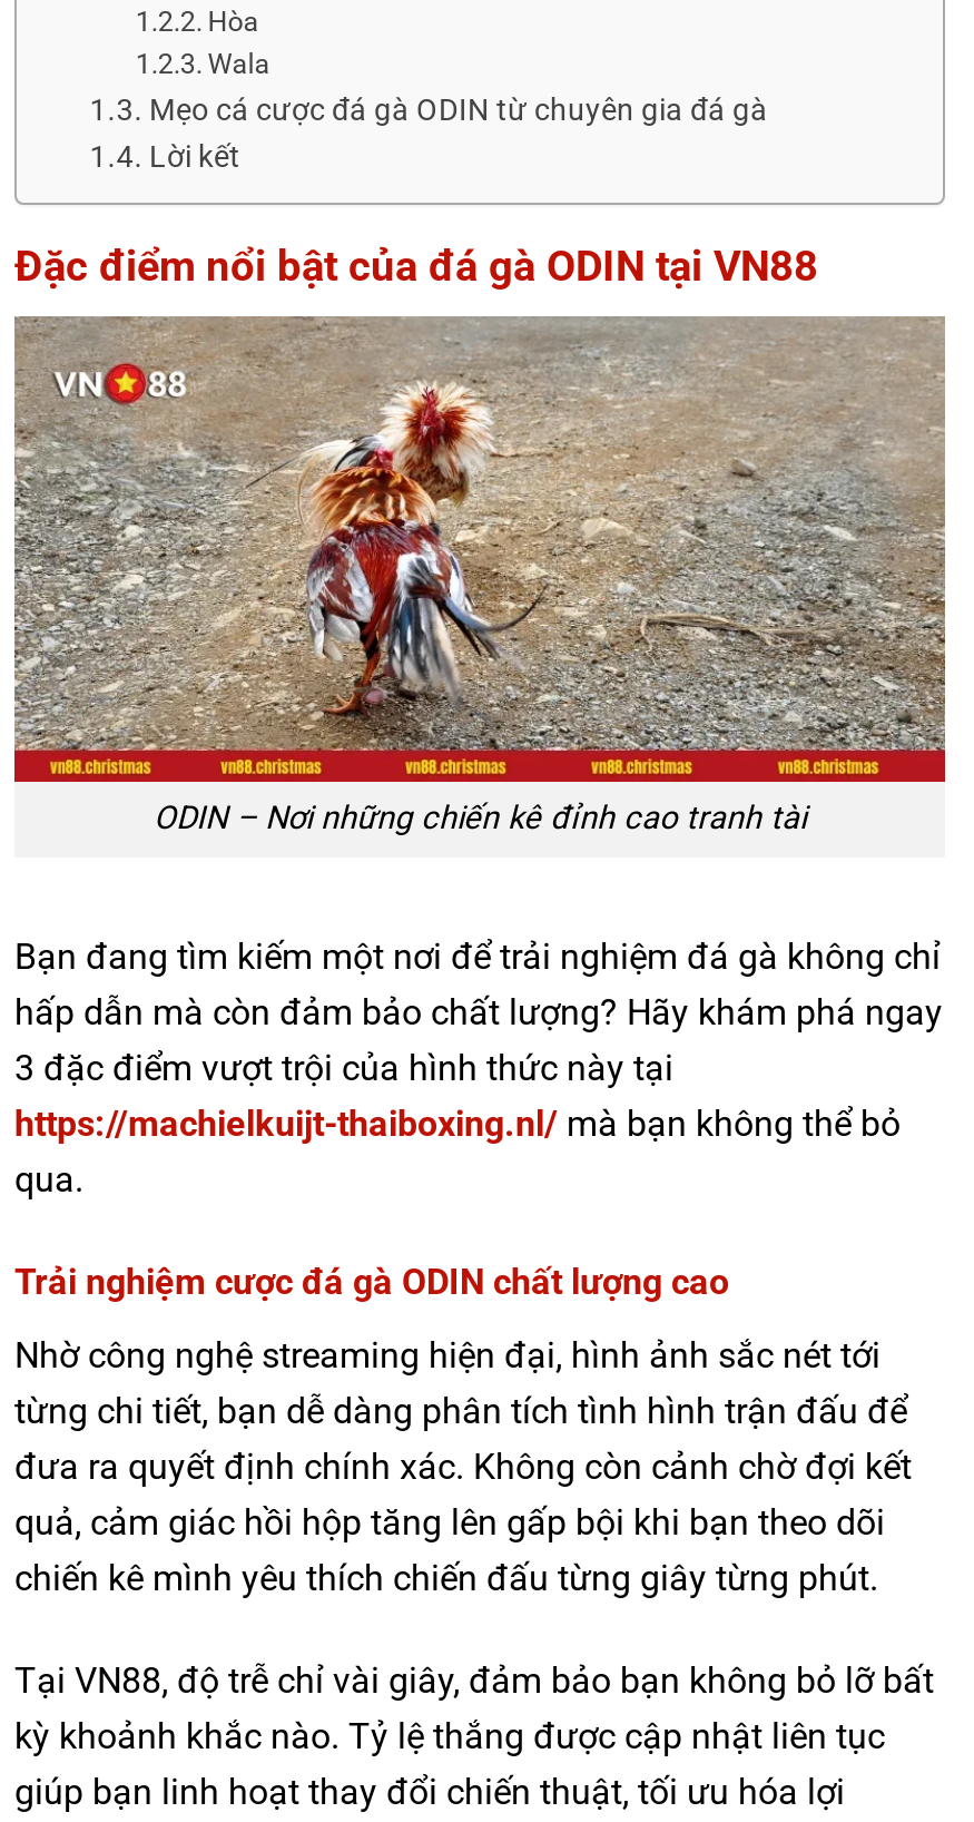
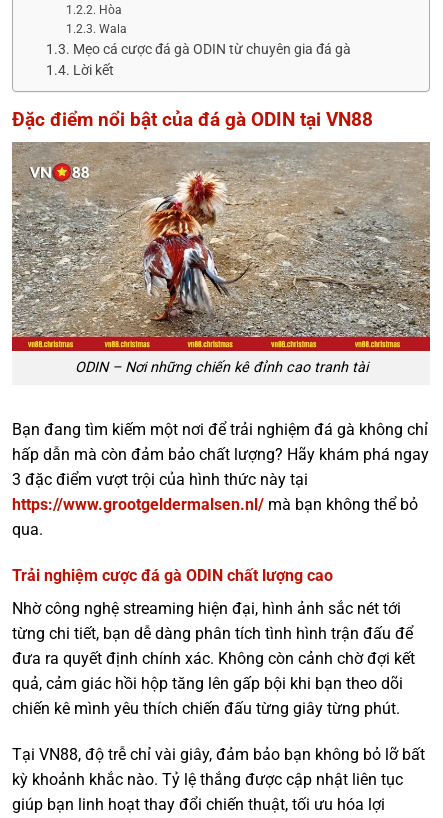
- https://machielkuijt-thaiboxing.nl/ mà bạn không thể bỏ
+ https://www.grootgeldermalsen.nl/ mà bạn không thể bỏ
